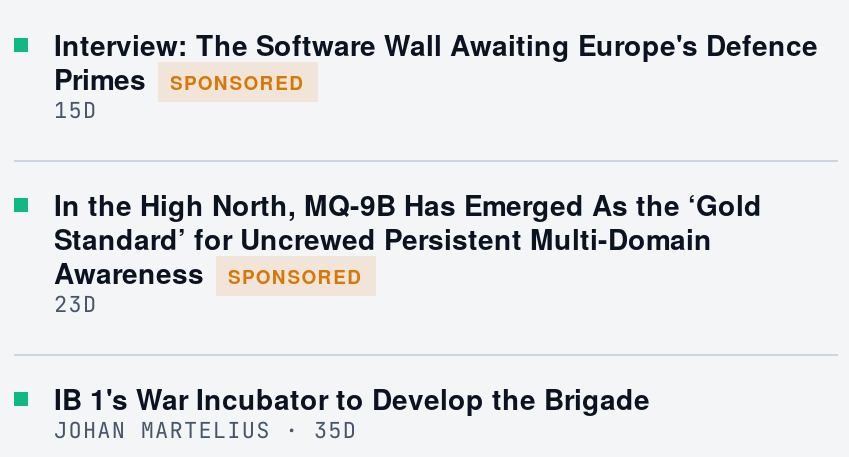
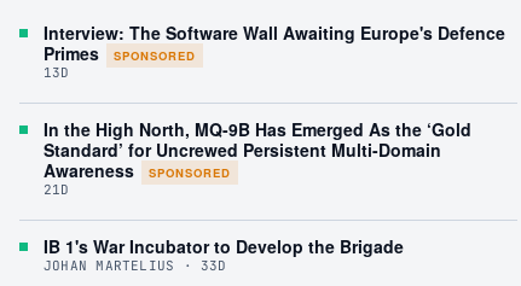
- 15D
+ 13D

- 23D
+ 21D

- JOHAN MARTELIUS · 35D
+ JOHAN MARTELIUS · 33D
